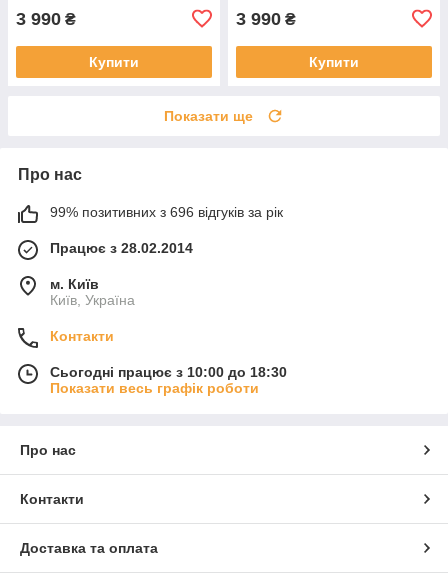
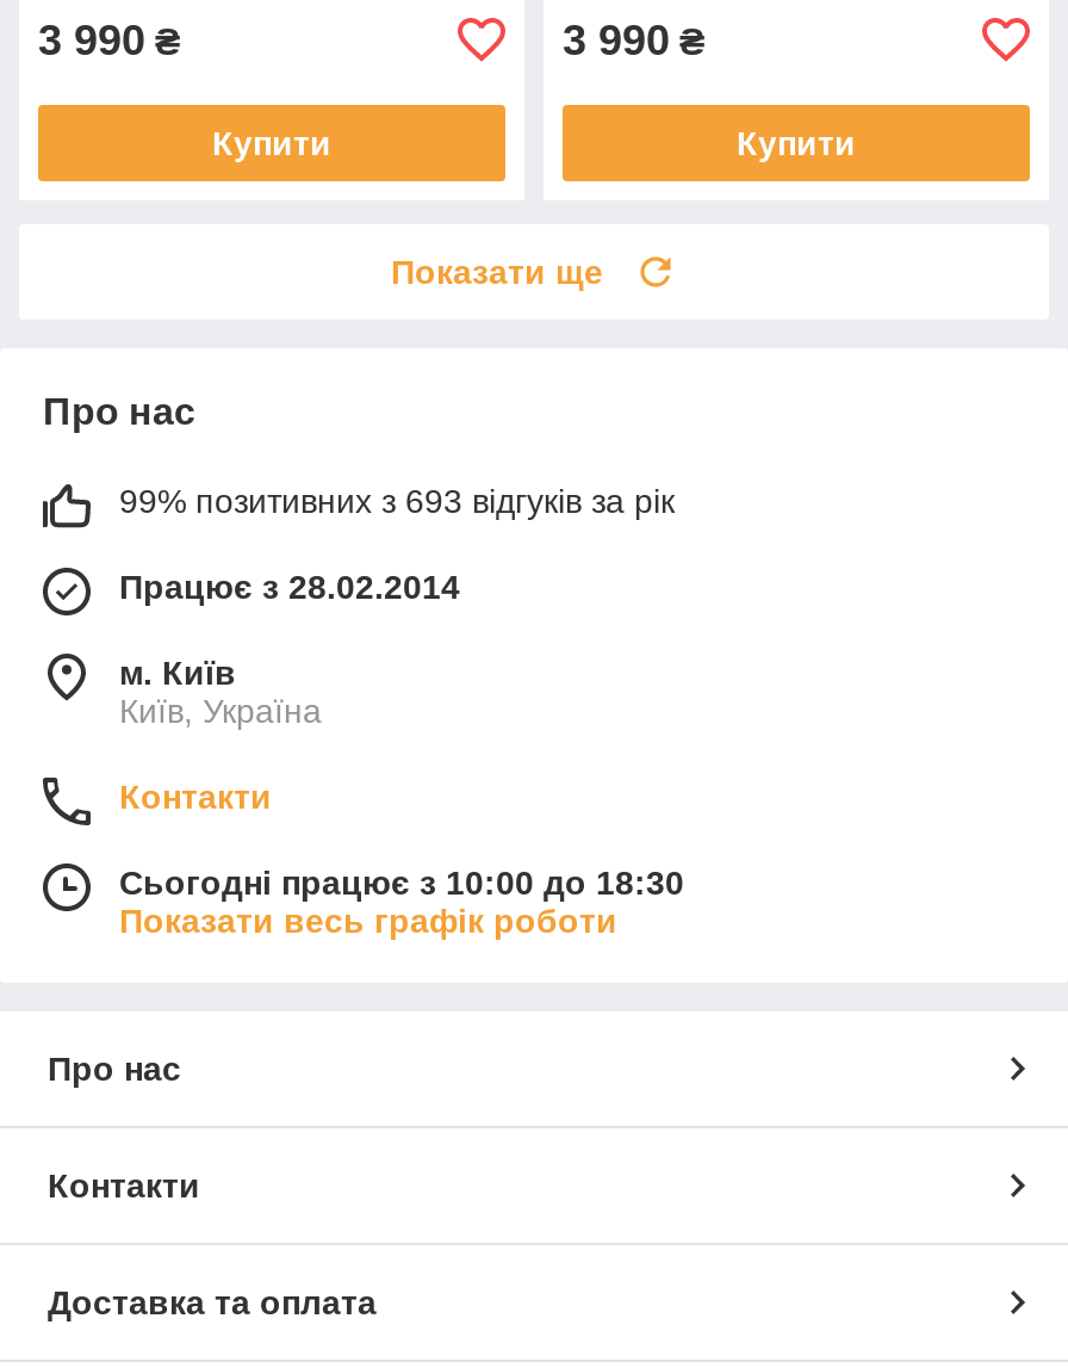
- 99% позитивних з 696 відгуків за рік
+ 99% позитивних з 693 відгуків за рік
